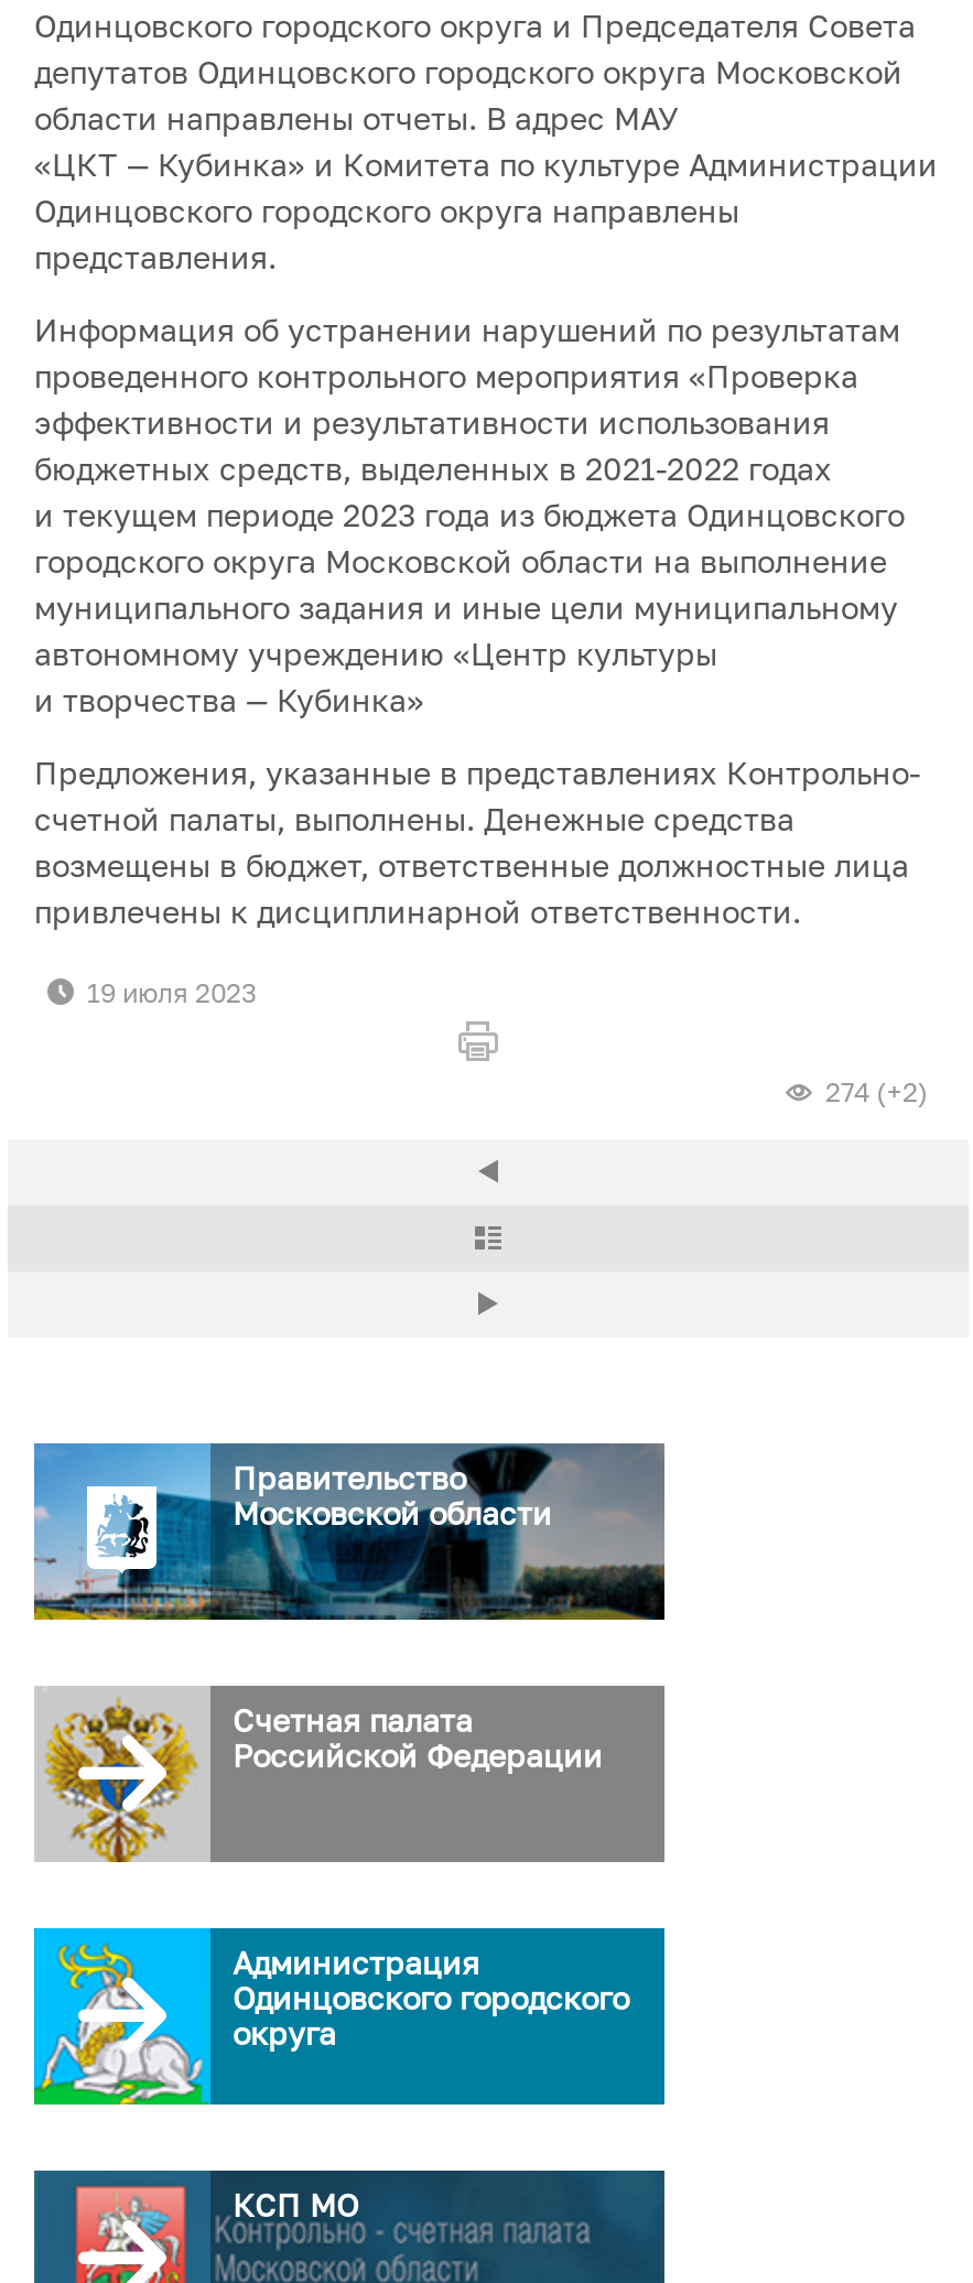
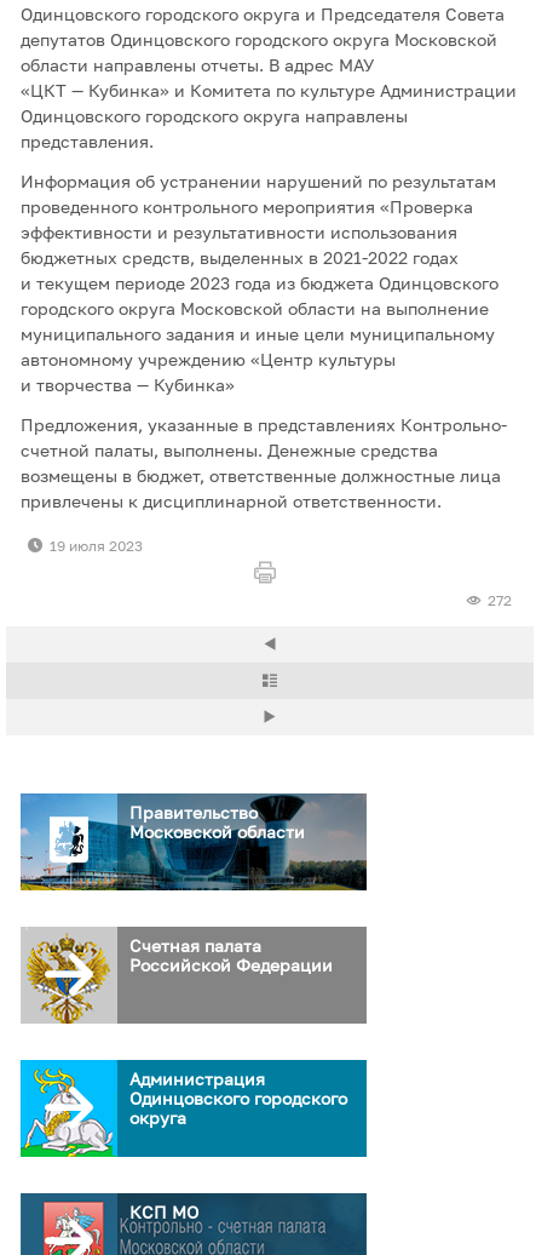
- 274 (+2)
+ 272
